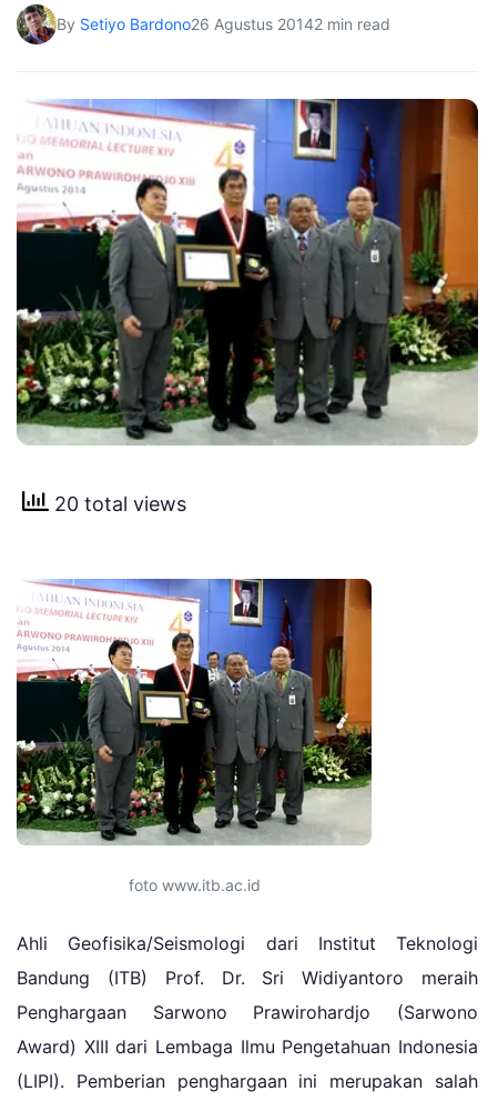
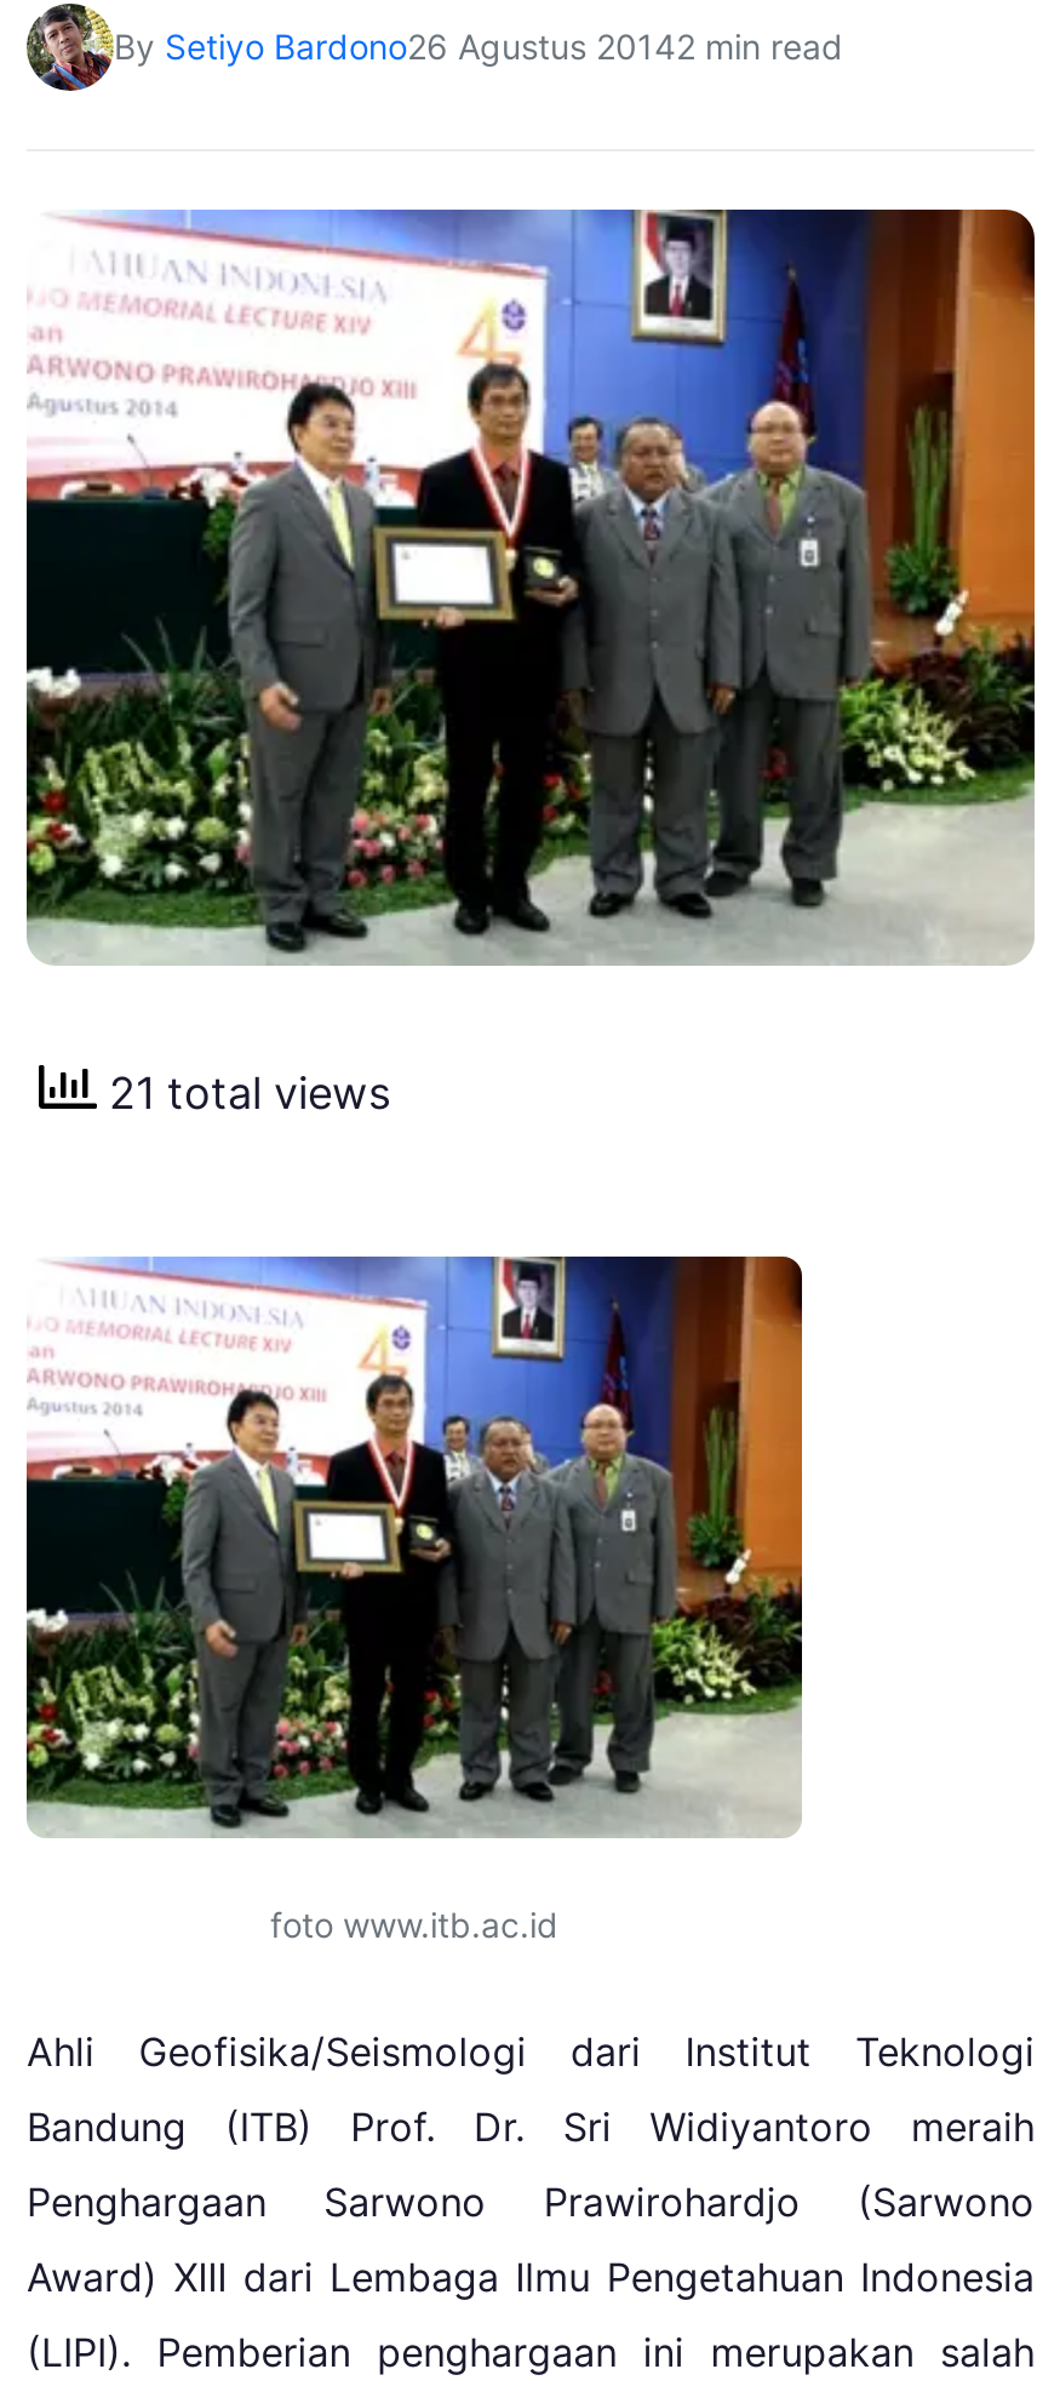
- 20 total views
+ 21 total views
